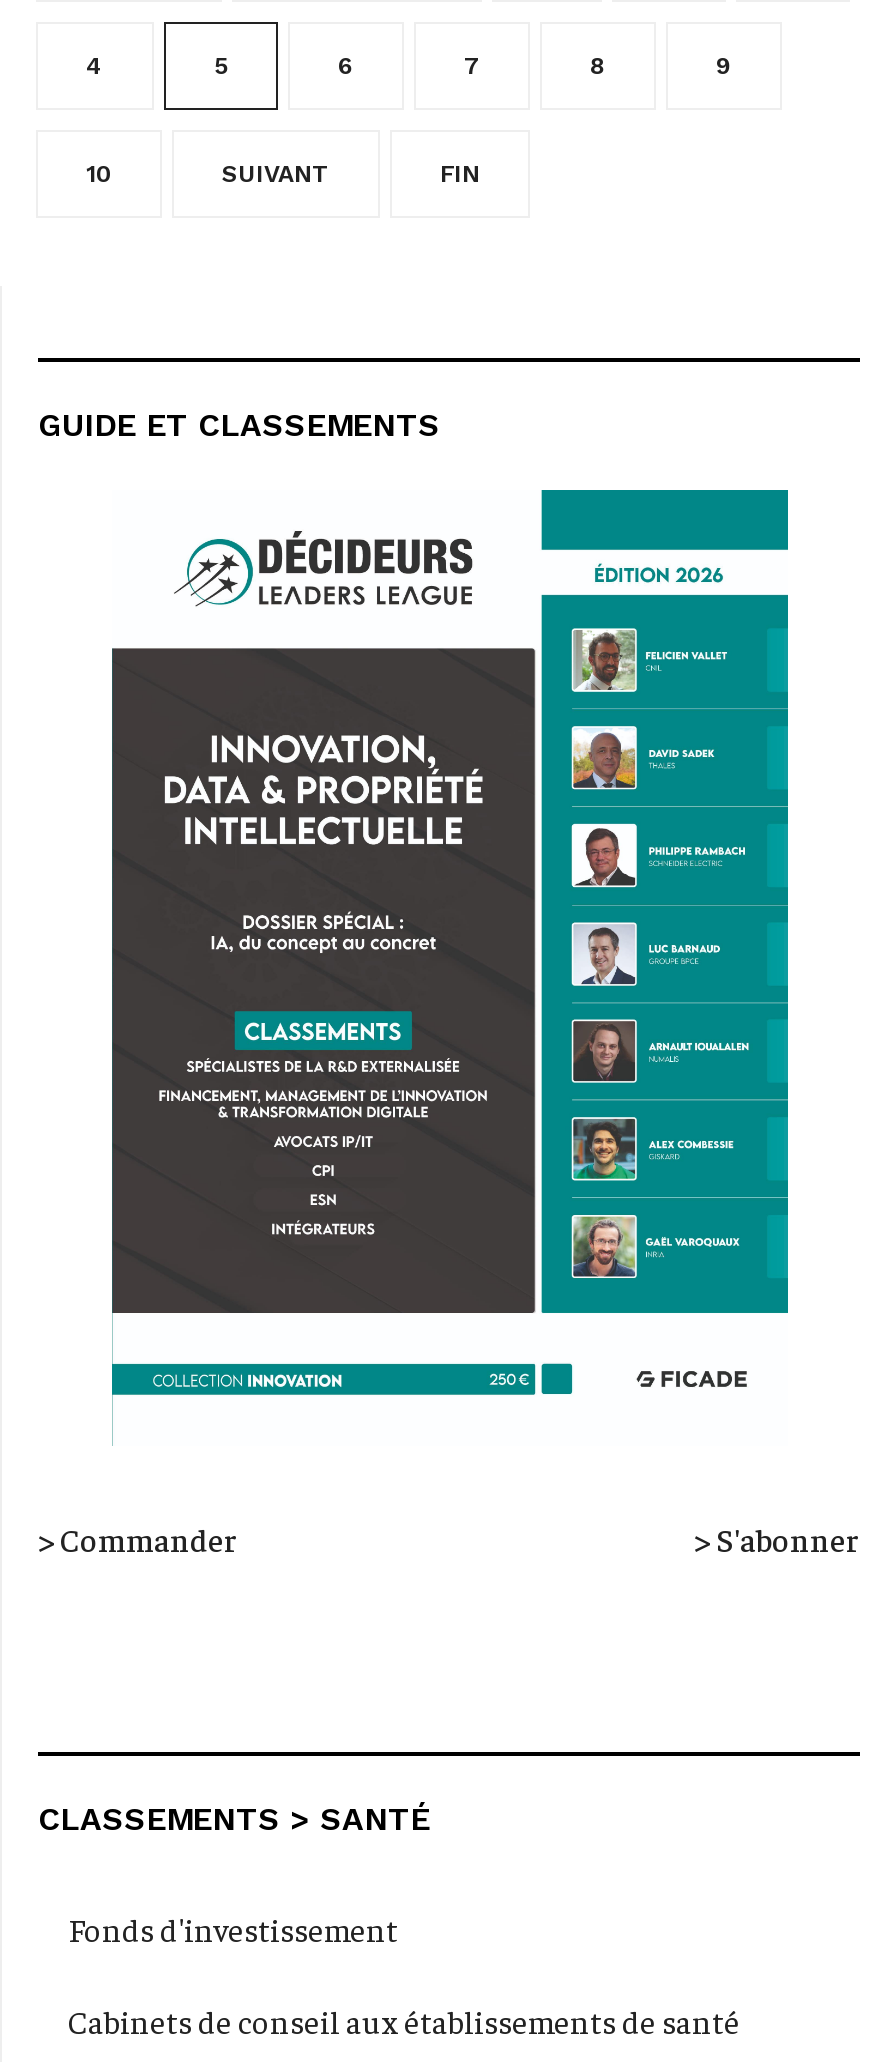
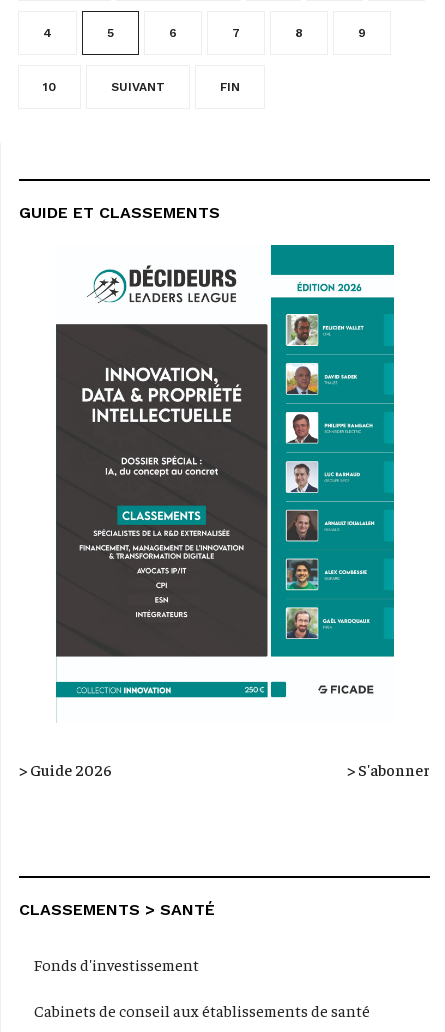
- > Commander
+ > Guide 2026
